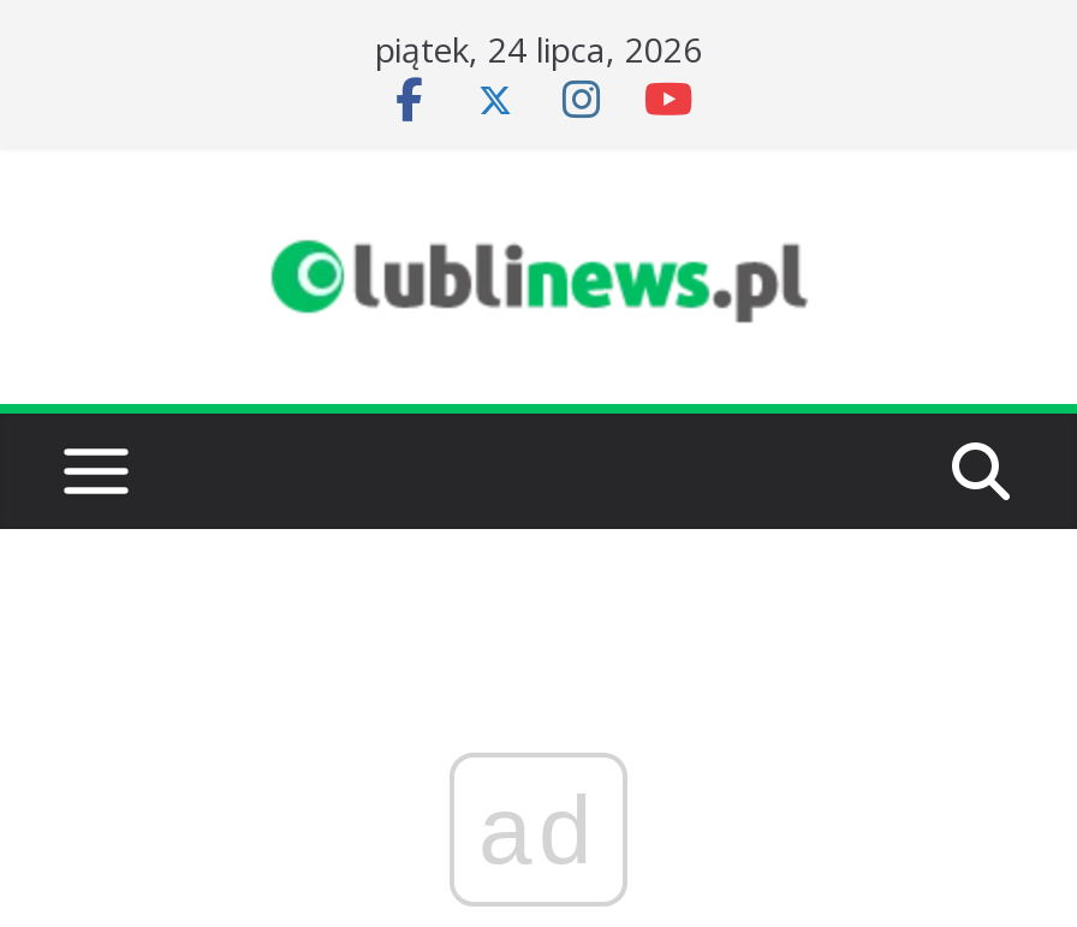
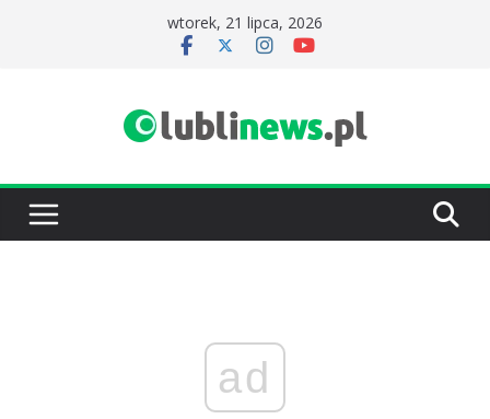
- piątek, 24 lipca, 2026
+ wtorek, 21 lipca, 2026
